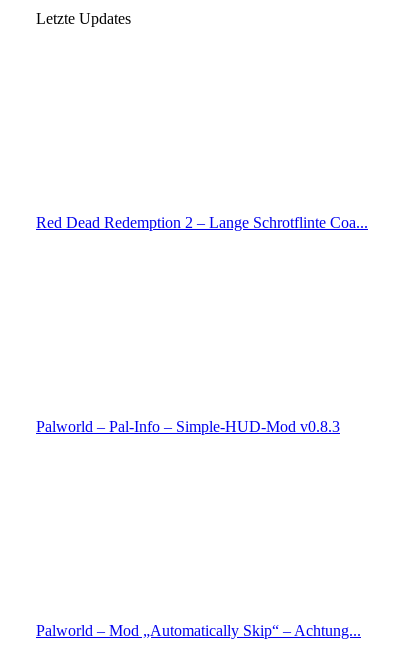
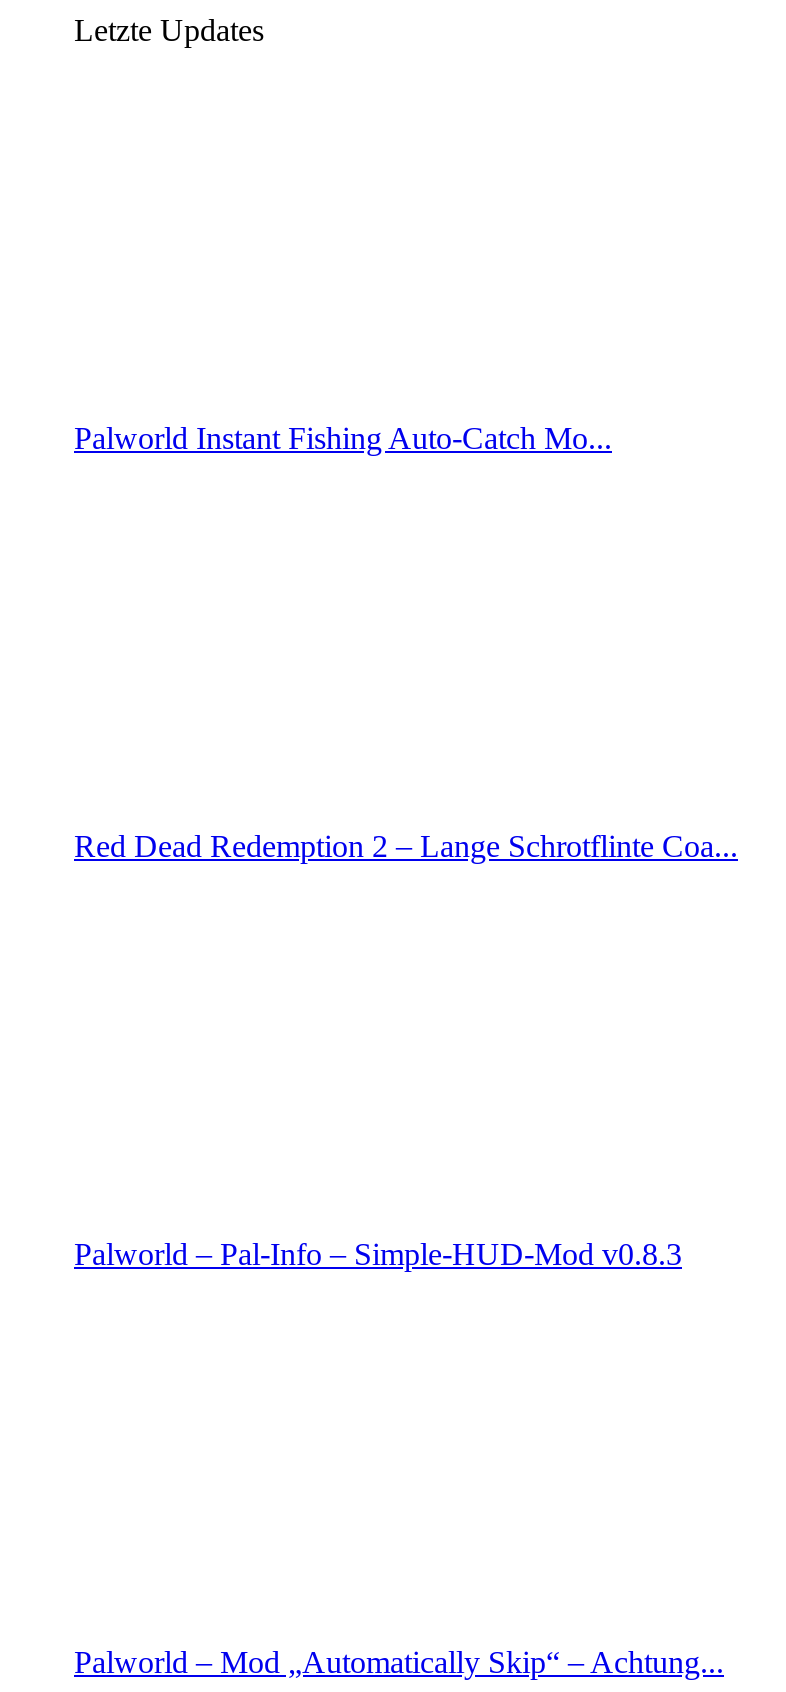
+ Palworld Instant Fishing Auto-Catch Mo...
